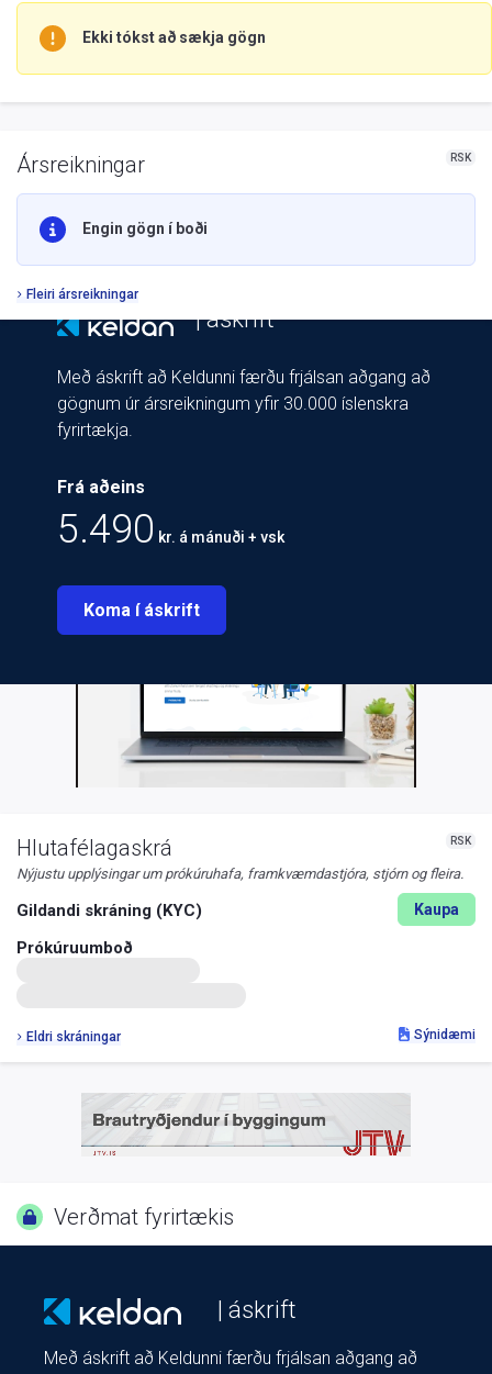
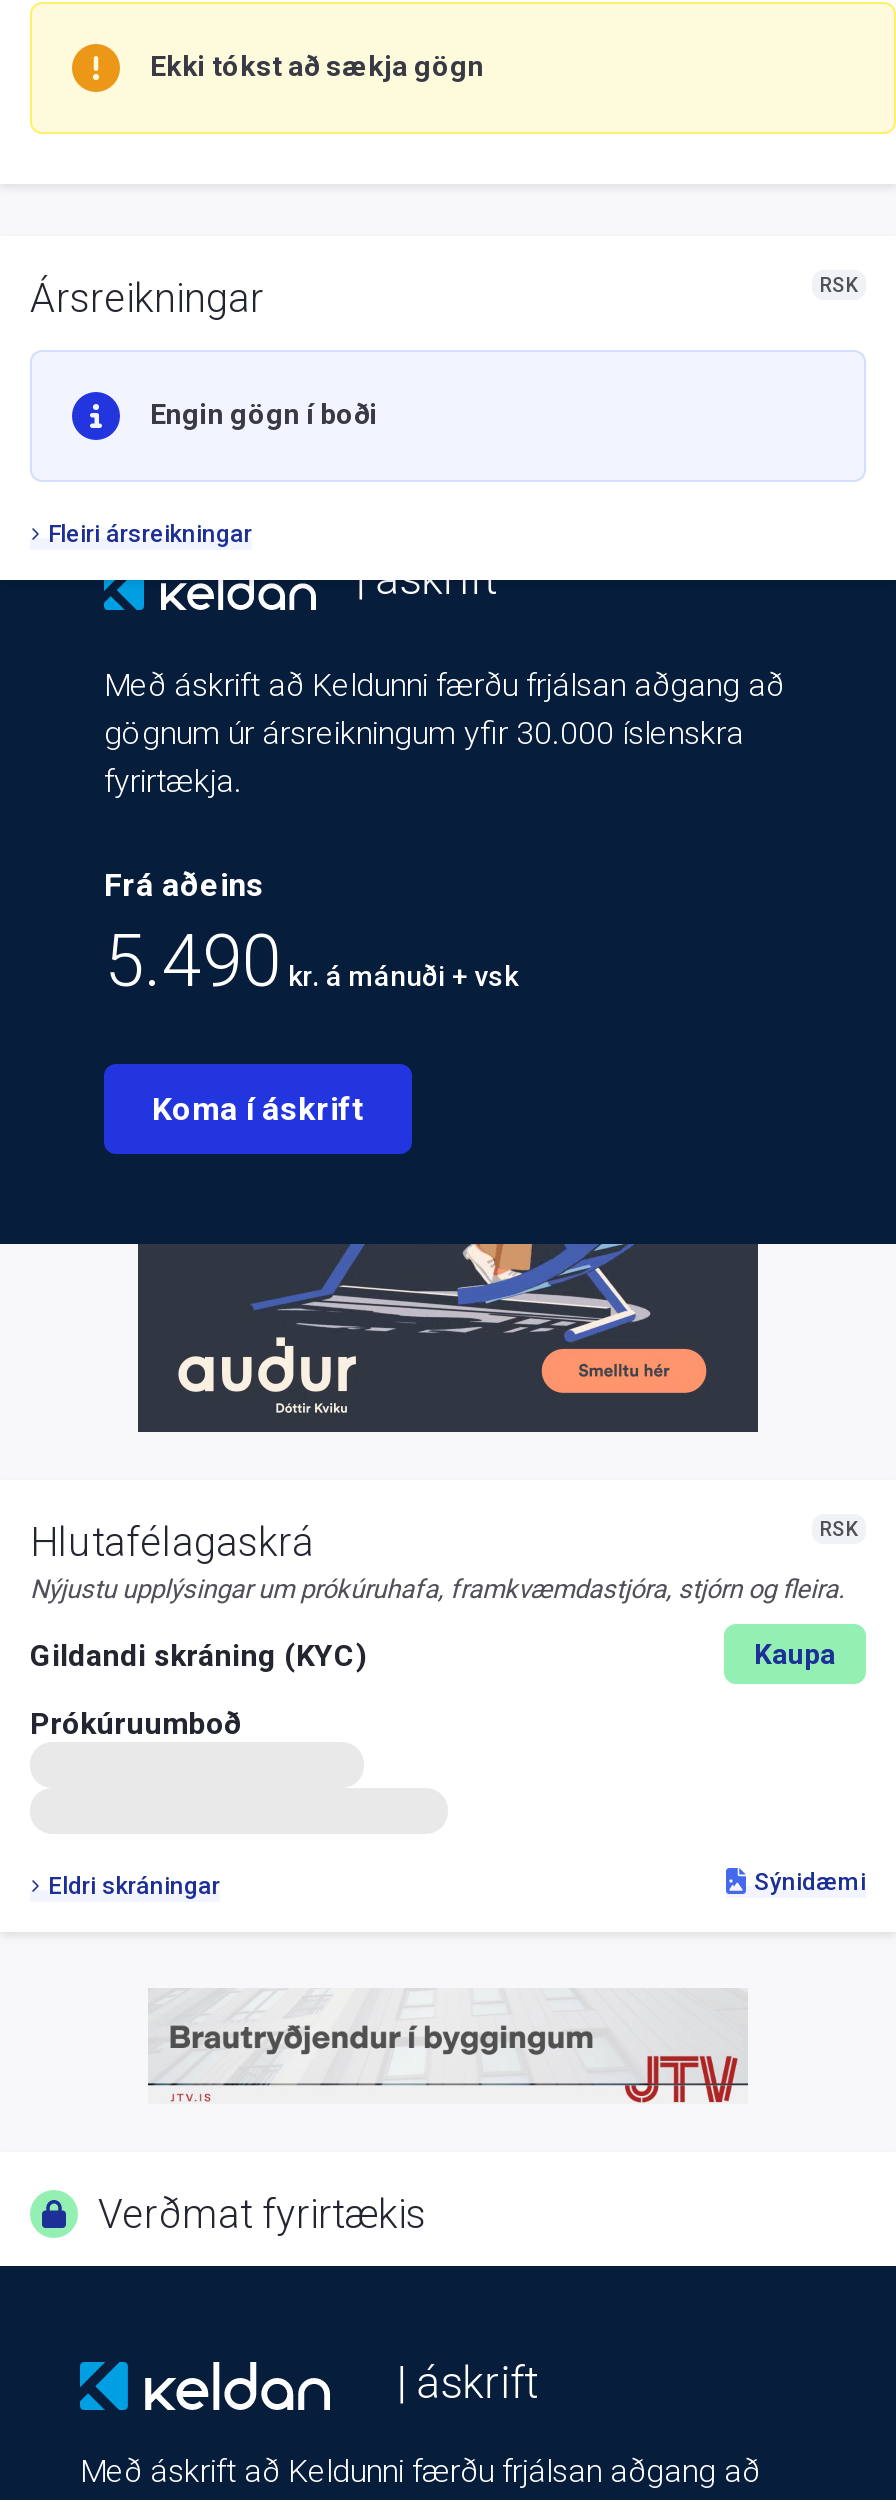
- [image]
+ [image]
